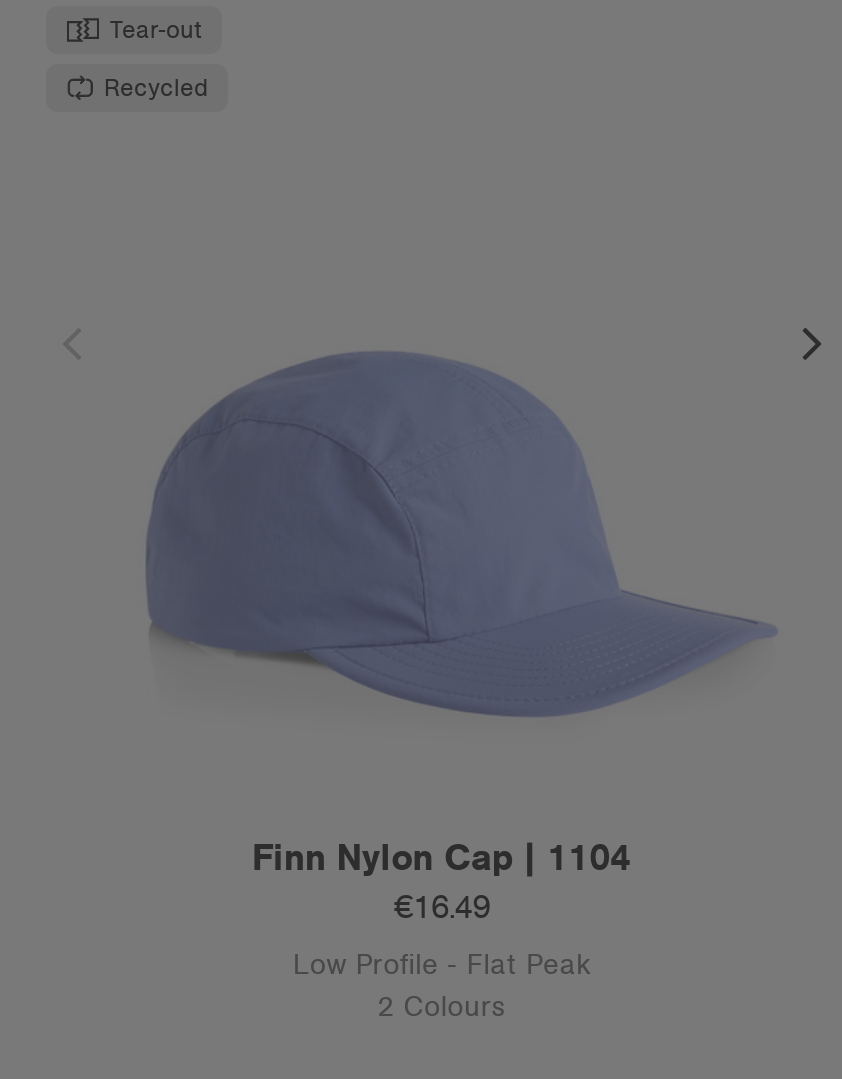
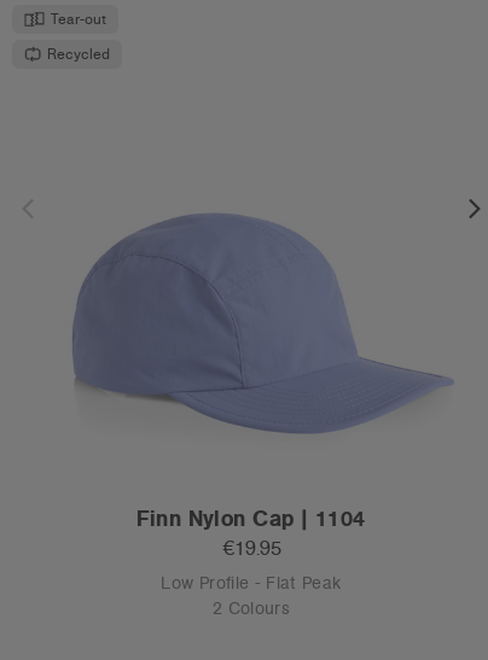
- €16.49
+ €19.95
